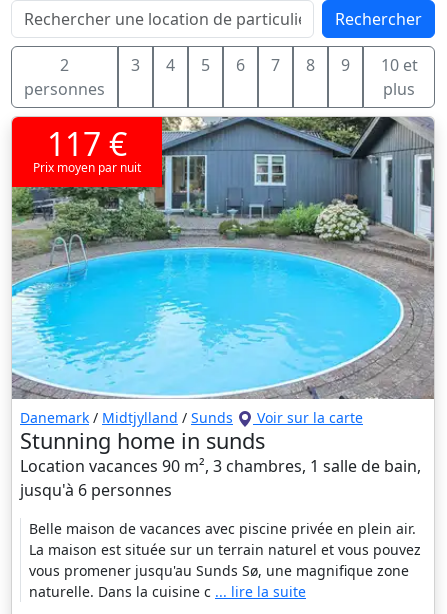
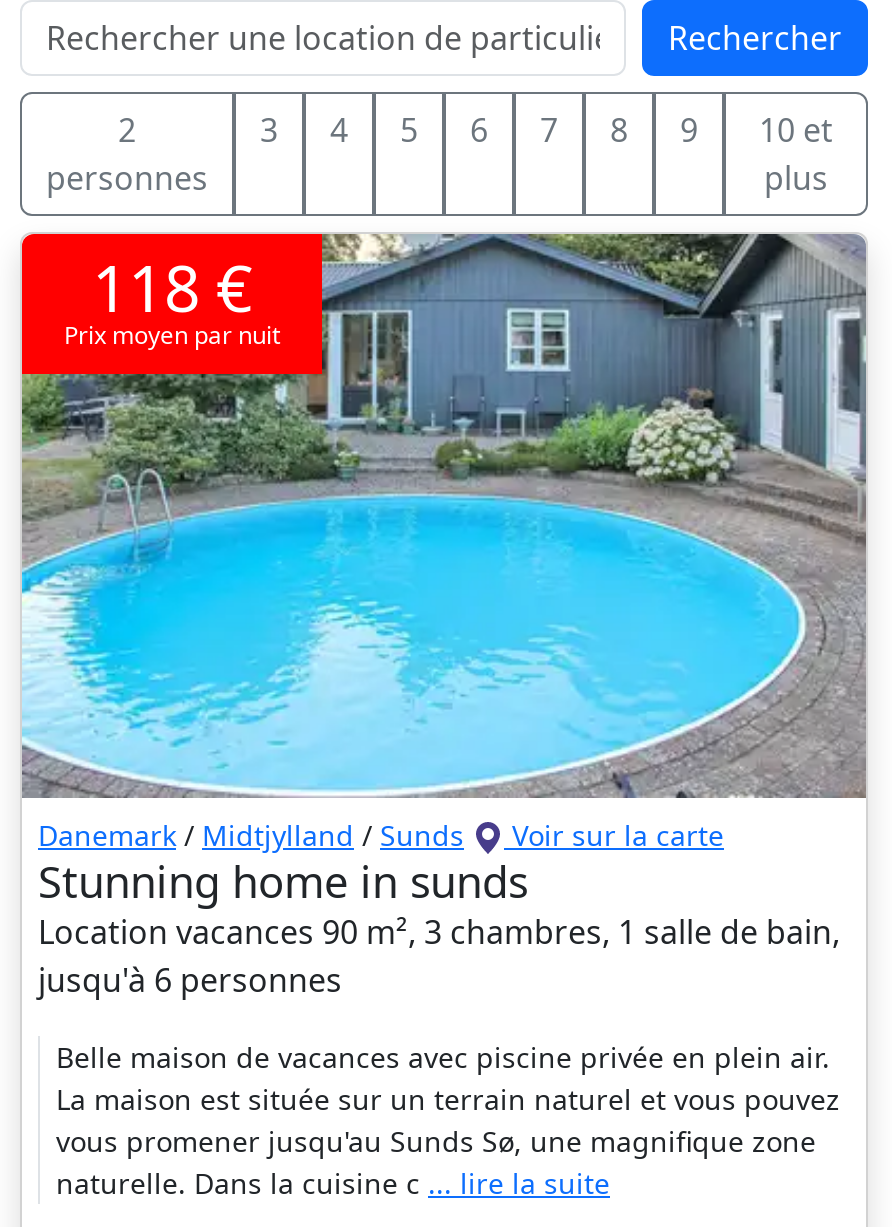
- 117 €
+ 118 €
